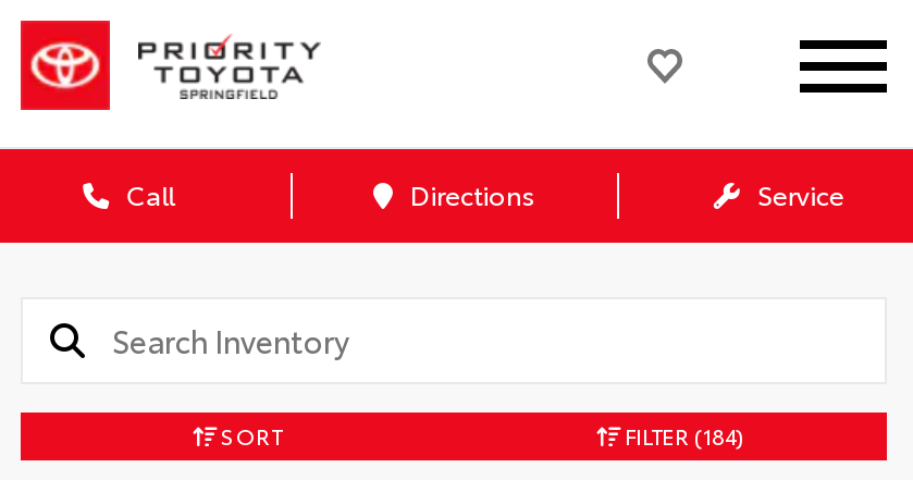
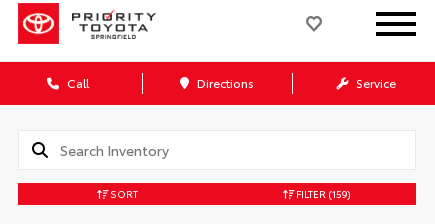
- FILTER (184)
+ FILTER (159)
